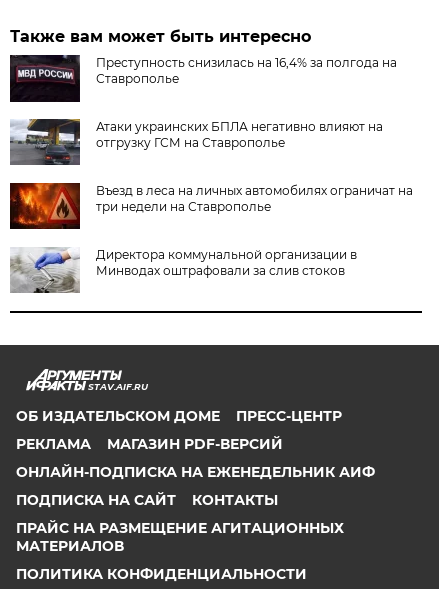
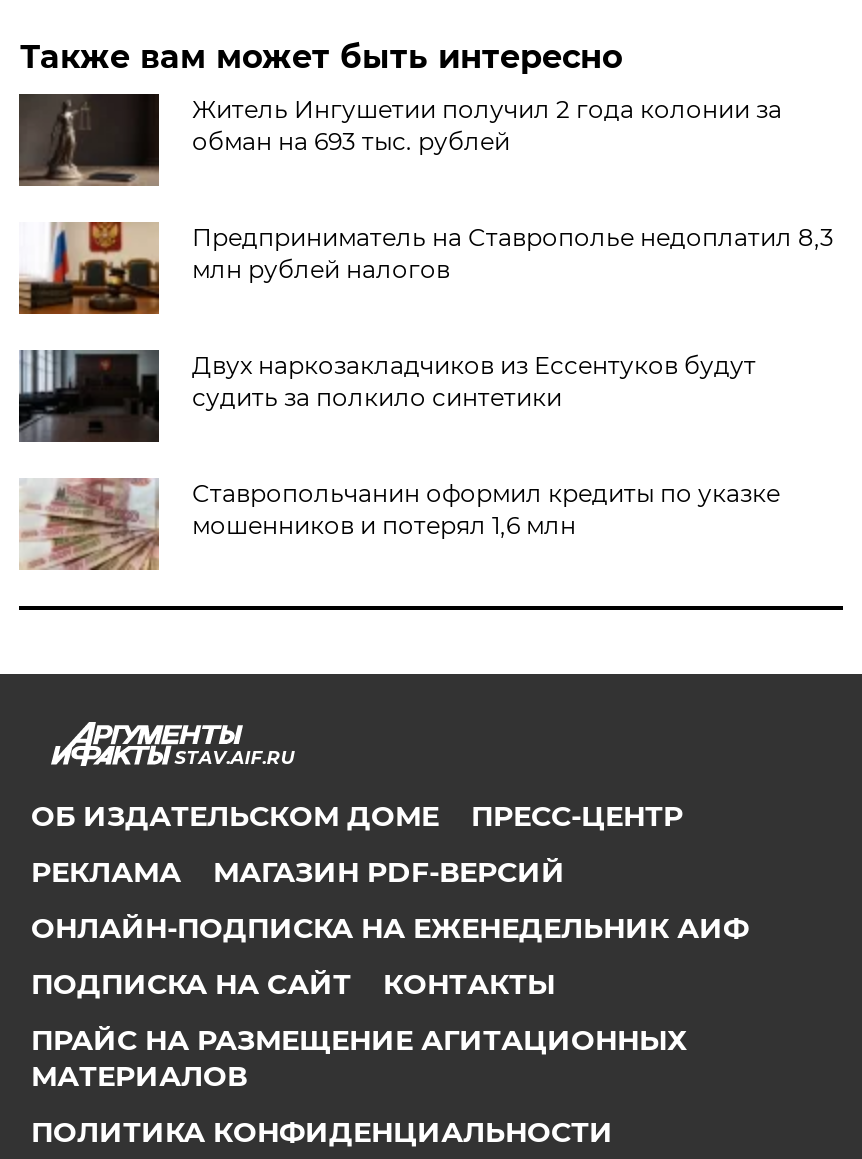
- [image]
- Преступность снизилась на 16,4% за полгода на
- Ставрополье
+ [image]
+ Житель Ингушетии получил 2 года колонии за
+ обман на 693 тыс. рублей

- [image]
- Атаки украинских БПЛА негативно влияют на
- отгрузку ГСМ на Ставрополье
+ [image]
+ Предприниматель на Ставрополье недоплатил 8,3
+ млн рублей налогов

- [image]
- Въезд в леса на личных автомобилях ограничат на
- три недели на Ставрополье
+ [image]
+ Двух наркозакладчиков из Ессентуков будут
+ судить за полкило синтетики

- [image]
- Директора коммунальной организации в
- Минводах оштрафовали за слив стоков
+ [image]
+ Ставропольчанин оформил кредиты по указке
+ мошенников и потерял 1,6 млн
